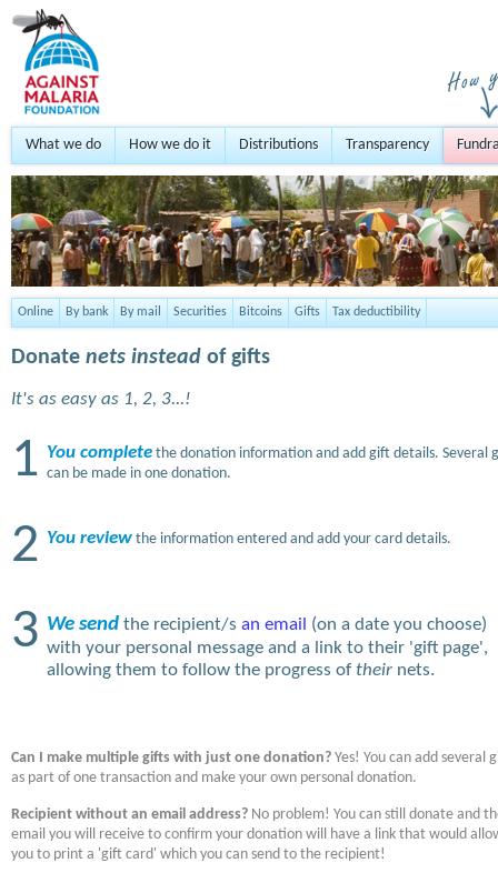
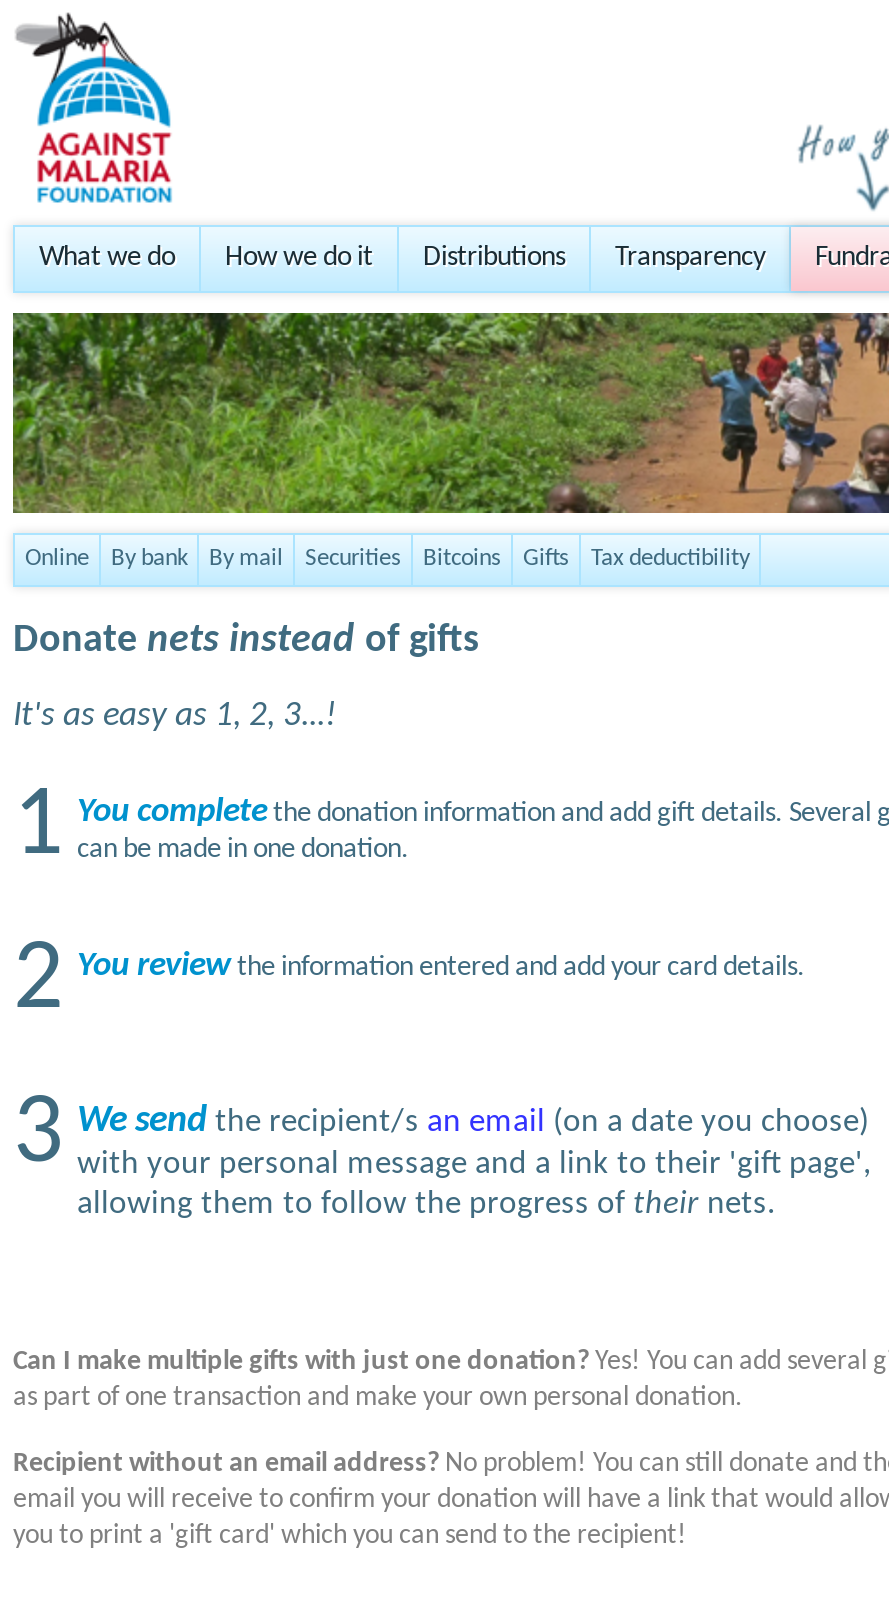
- [image]
+ [image]
